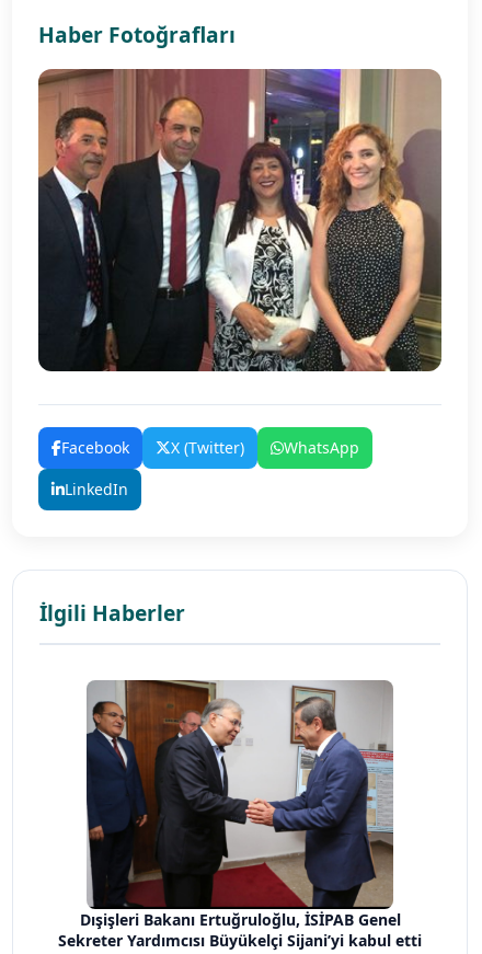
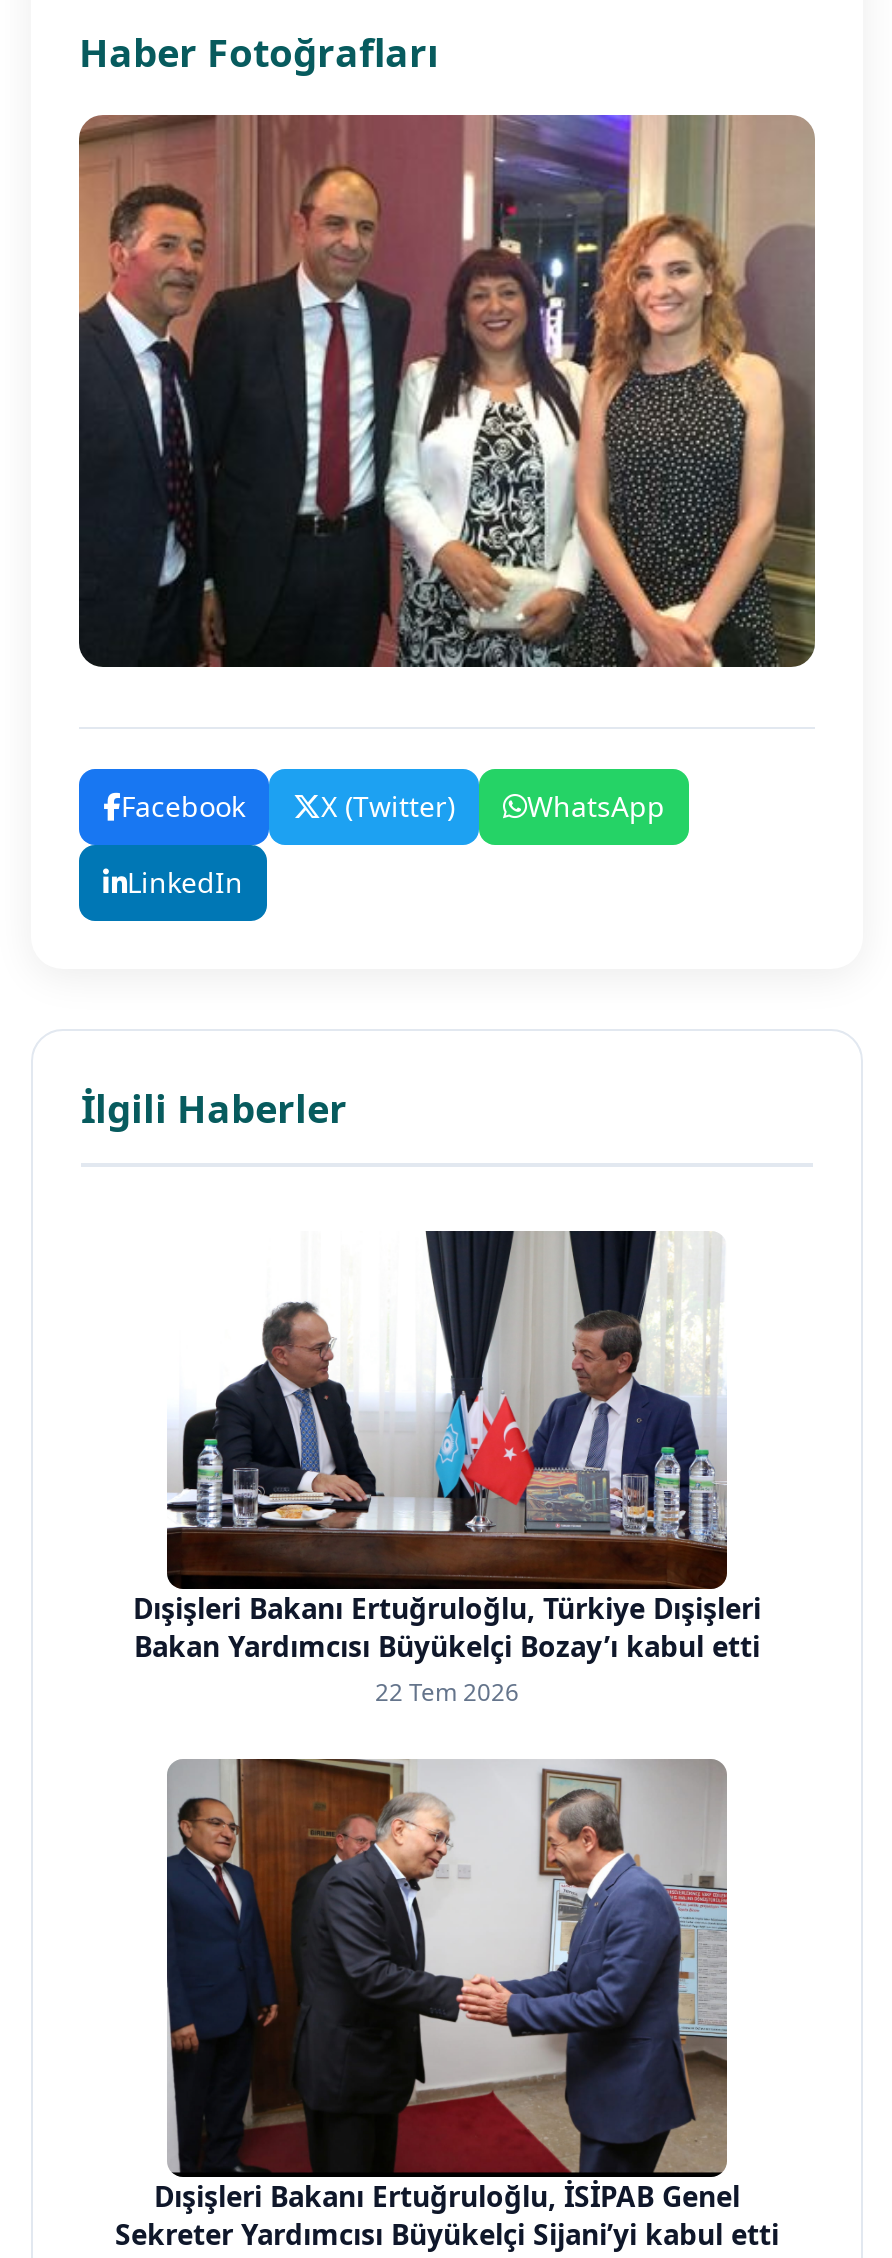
+ [image]
+ Dışişleri Bakanı Ertuğruloğlu, Türkiye Dışişleri
+ Bakan Yardımcısı Büyükelçi Bozay’ı kabul etti
+ 22 Tem 2026
